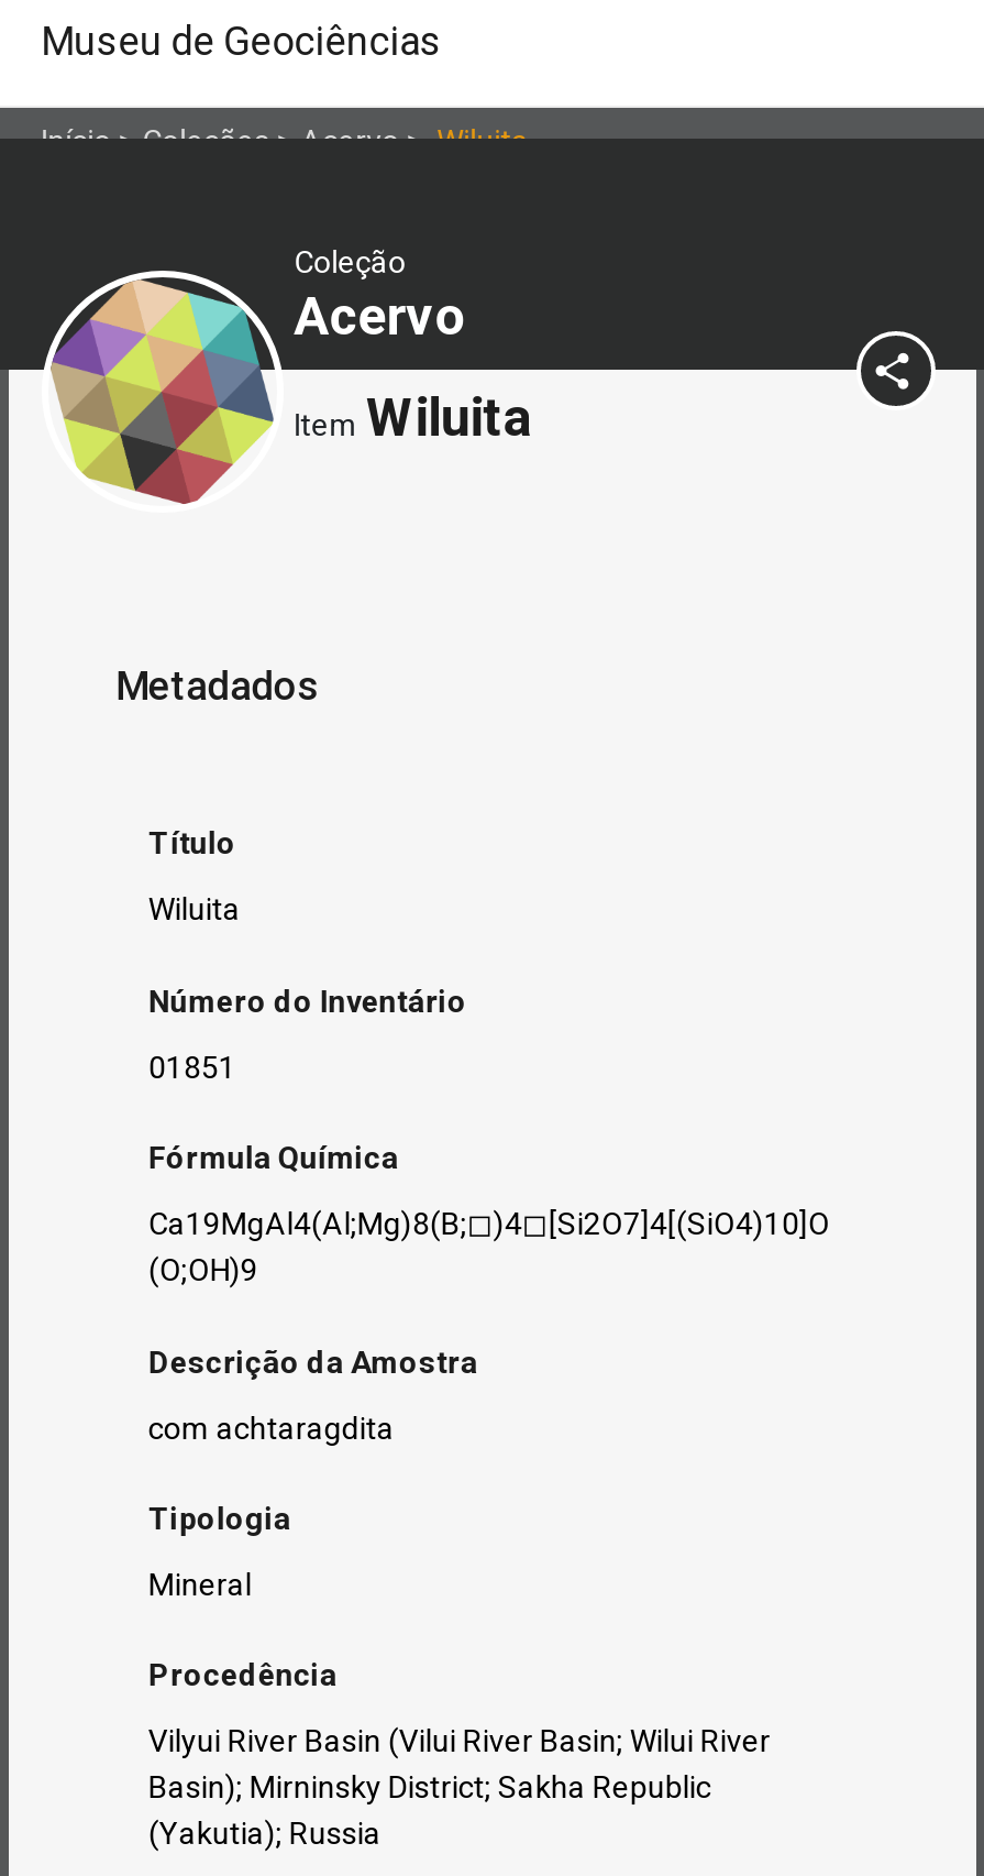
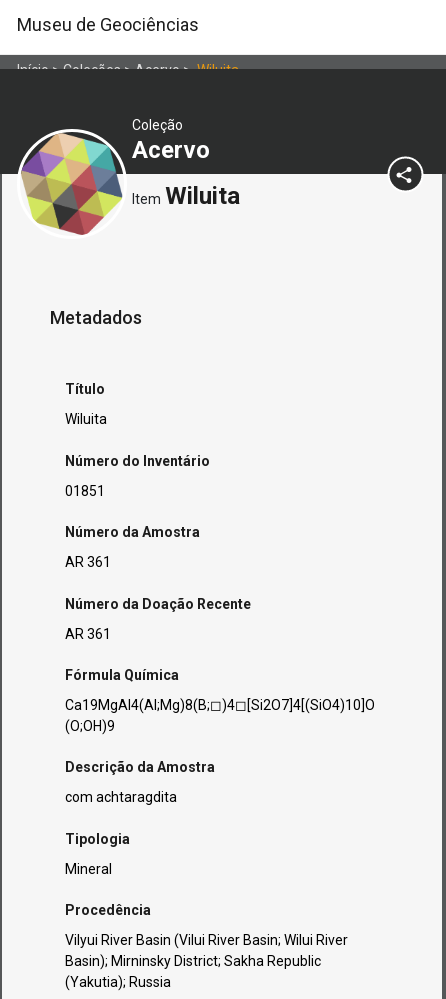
+ Número da Amostra
+ AR 361
+ Número da Doação Recente
+ AR 361
